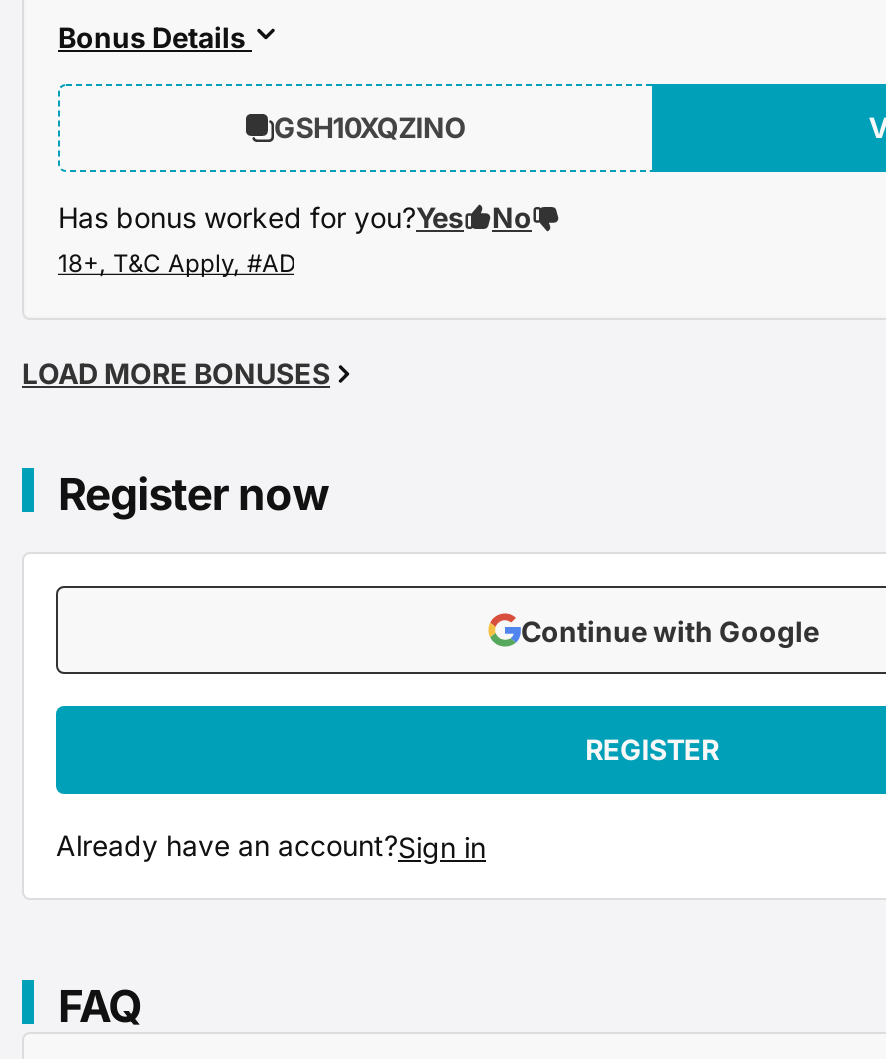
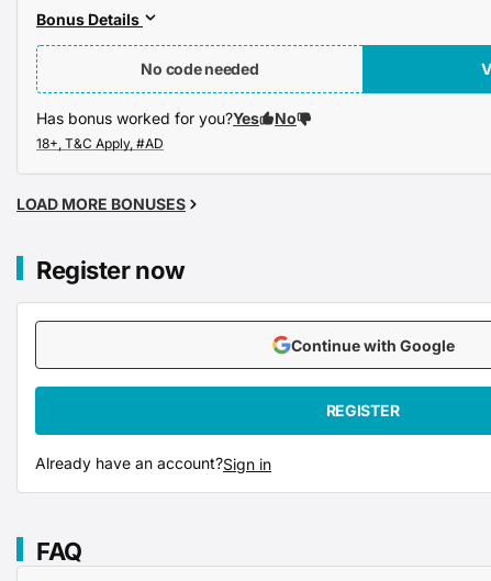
- GSH10XQZINO
+ No code needed
